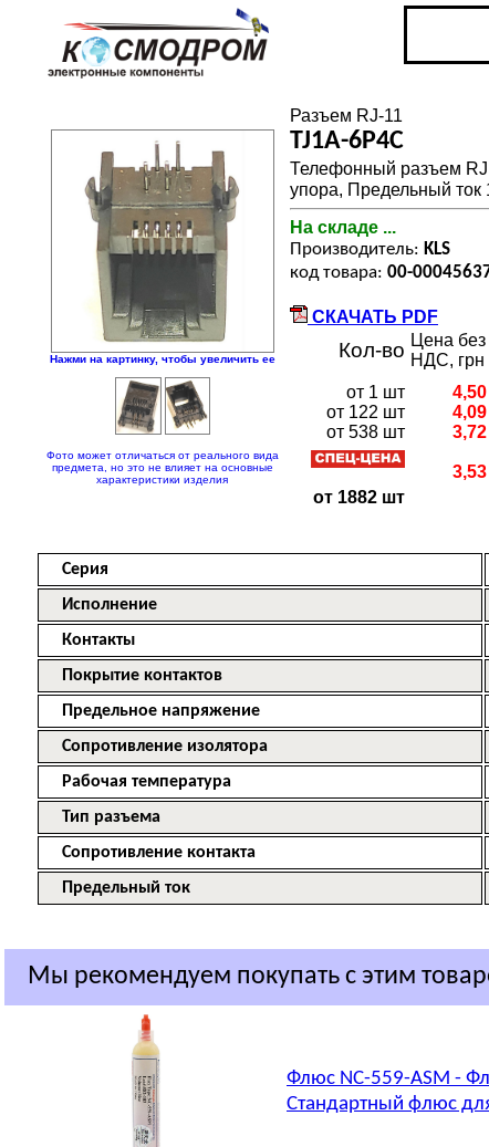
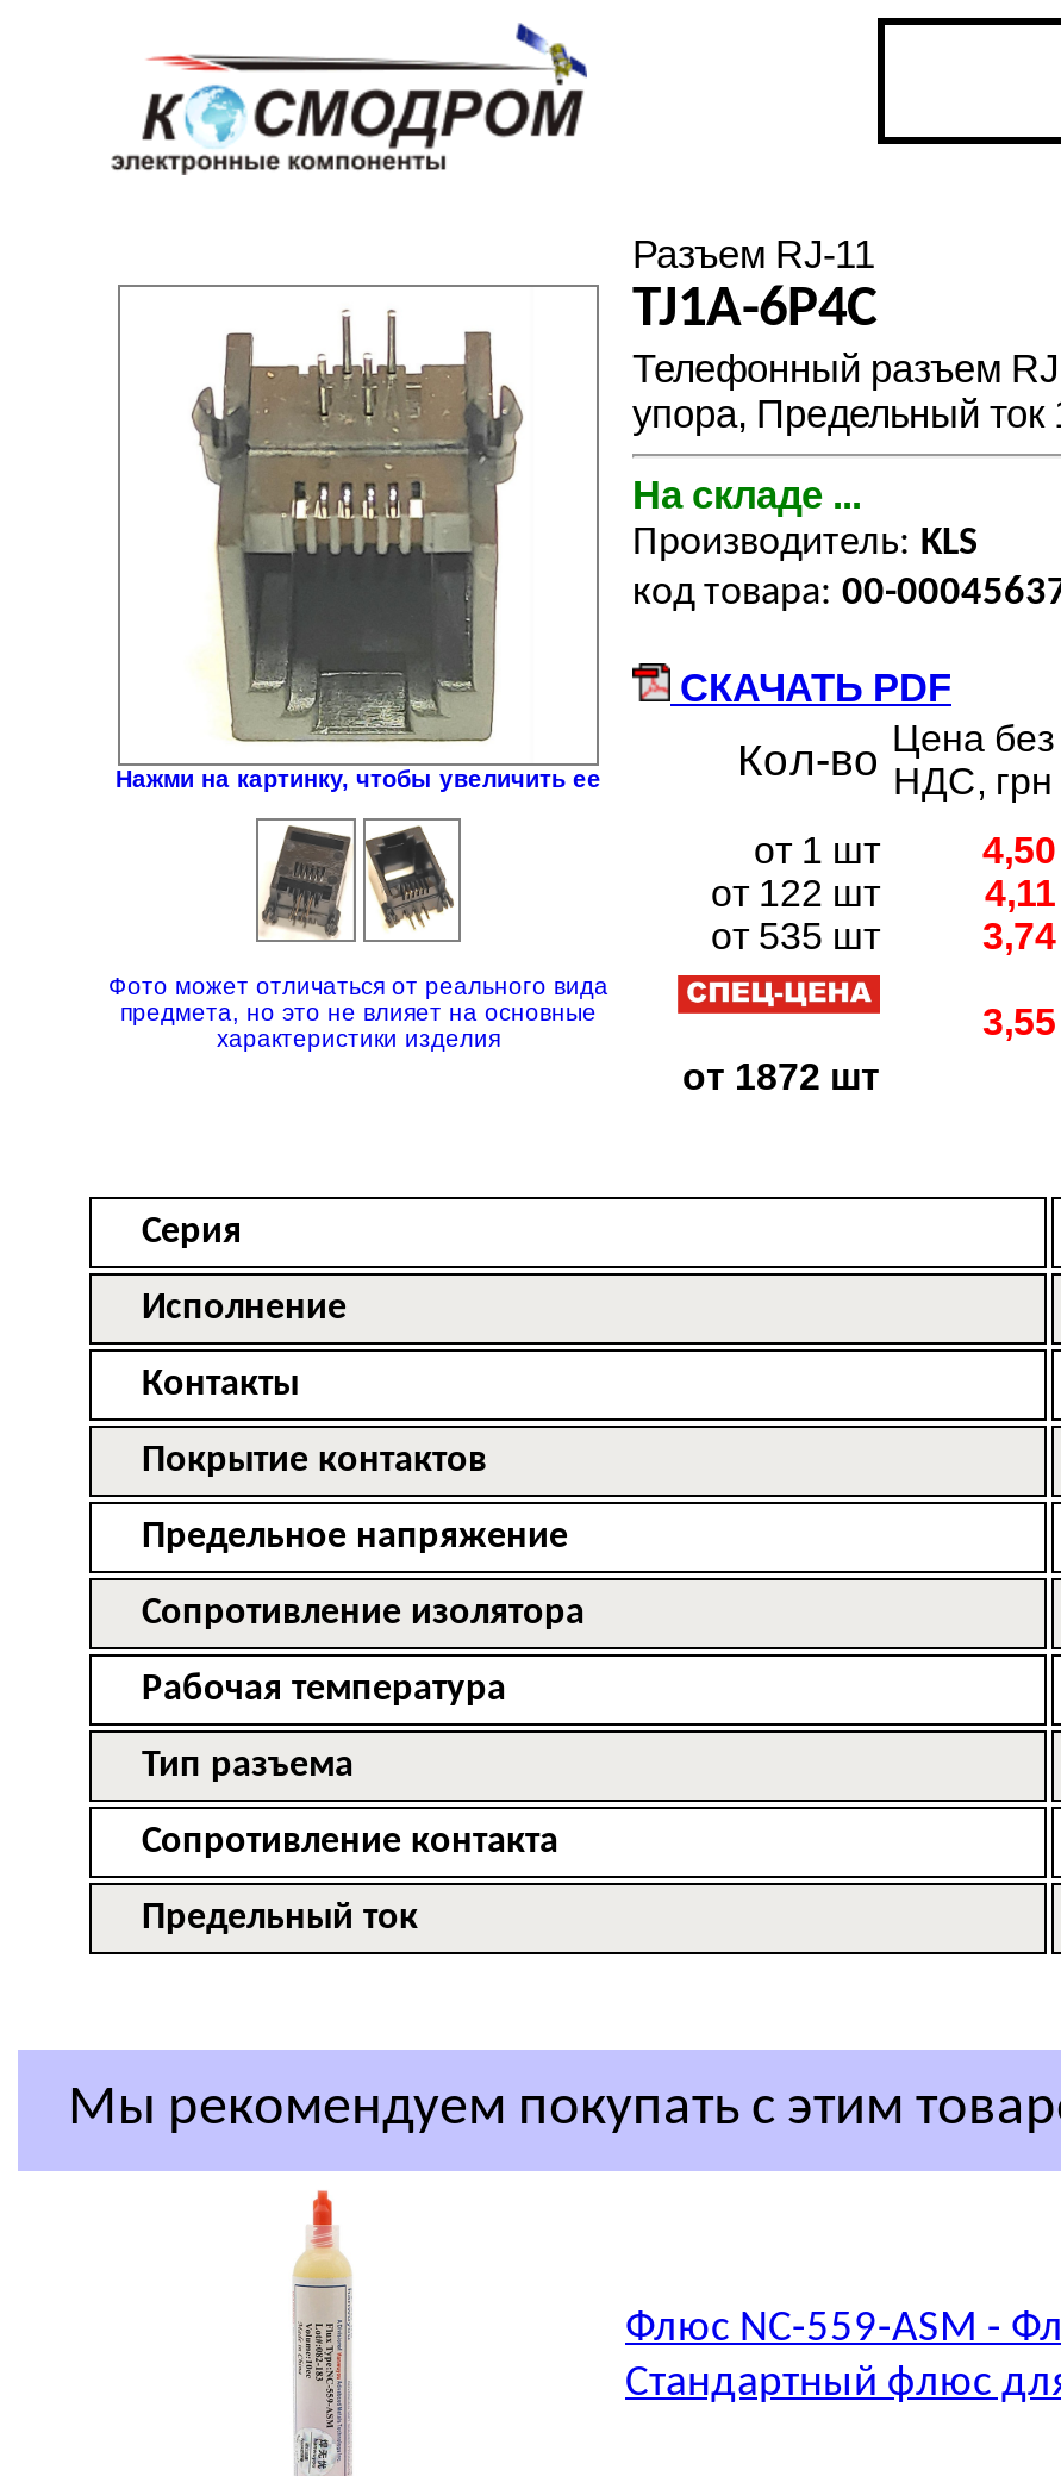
- 4,09
+ 4,11

- от 538 шт
+ от 535 шт

- 3,72
+ 3,74

- 3,53
+ 3,55

- от 1882 шт
+ от 1872 шт
